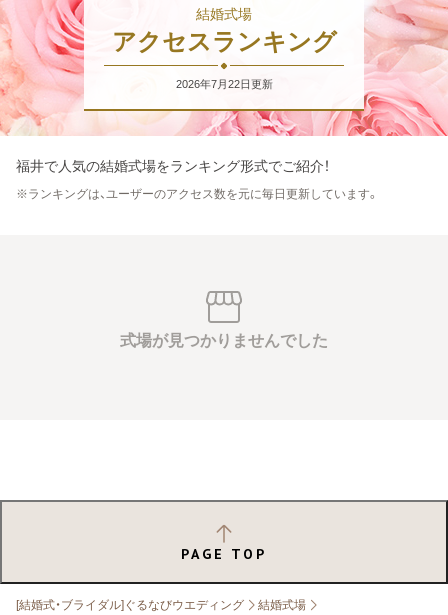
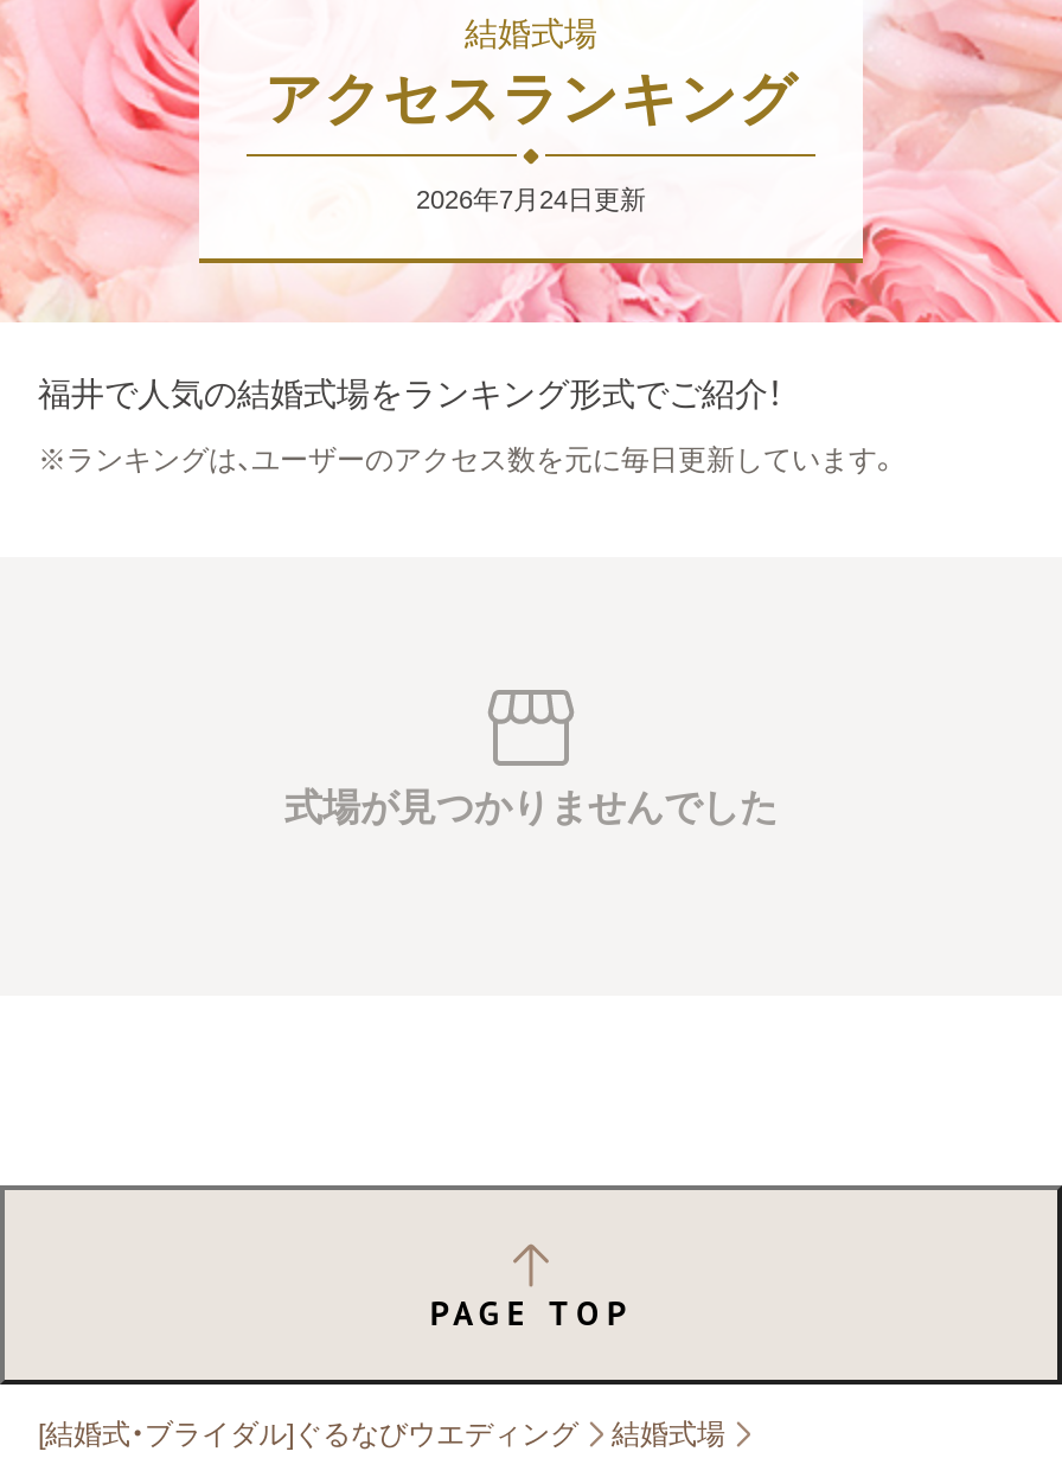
- 2026年7月22日更新
+ 2026年7月24日更新
